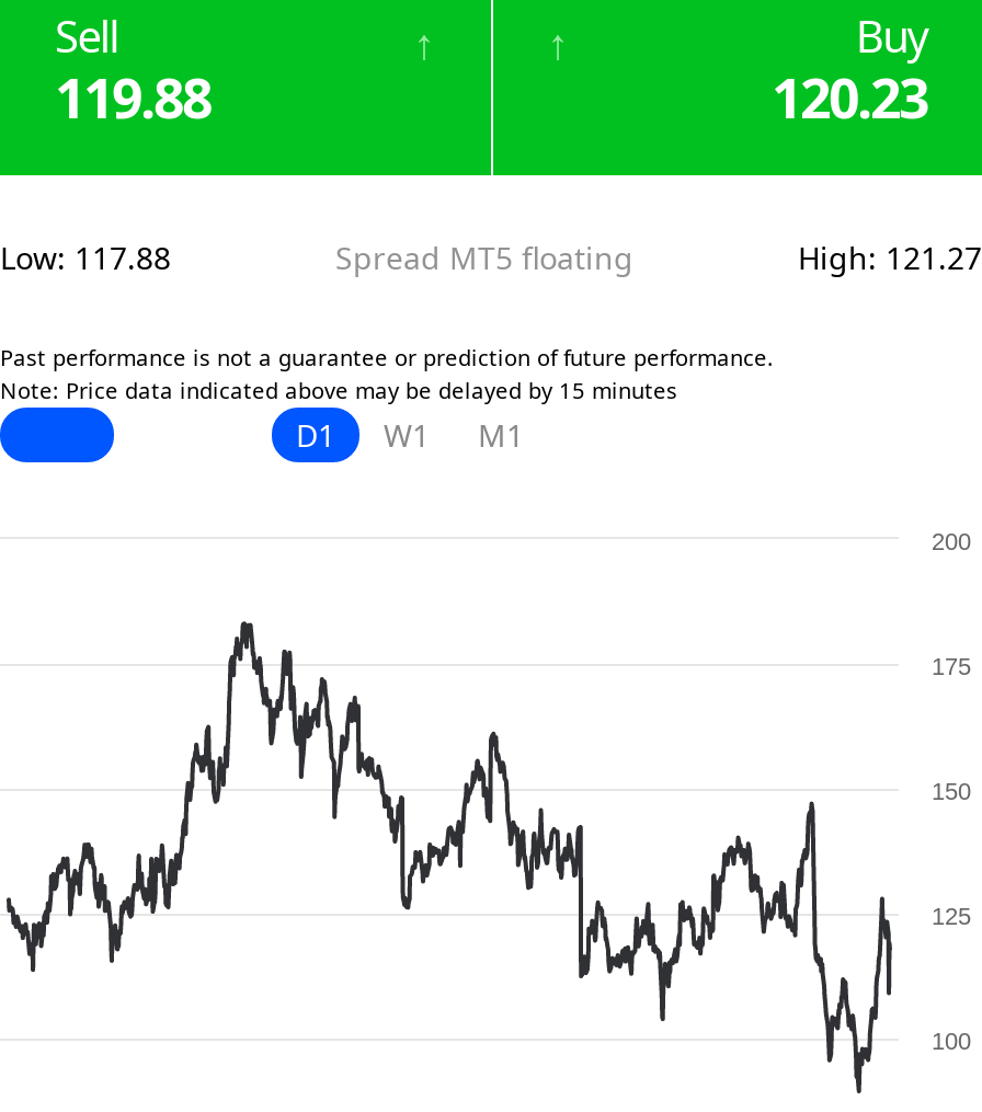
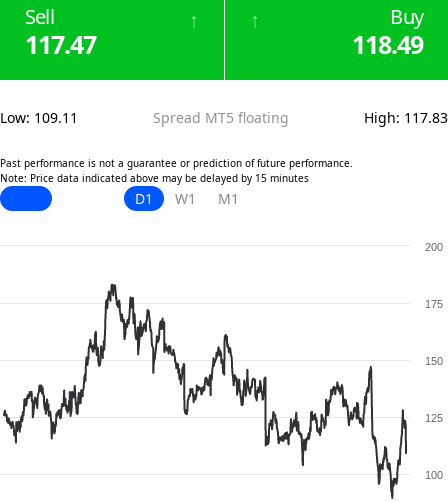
- 119.88
+ 117.47

- 120.23
+ 118.49

- Low: 117.88
+ Low: 109.11

- High: 121.27
+ High: 117.83
